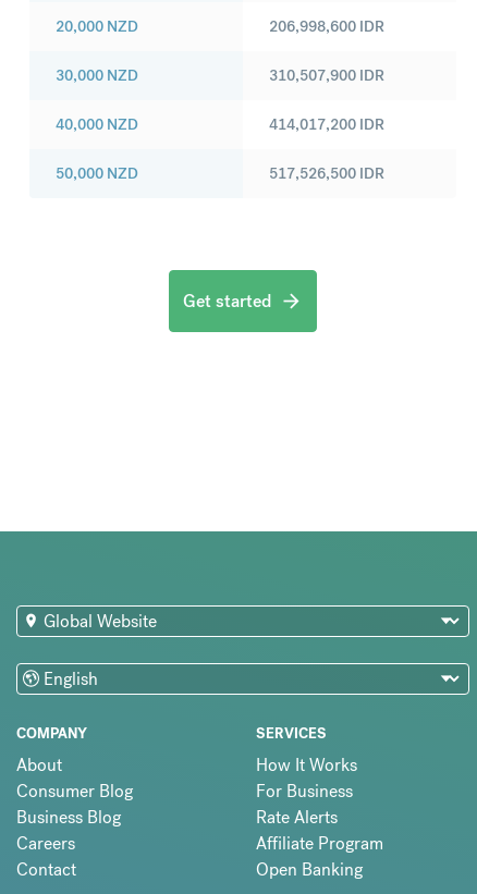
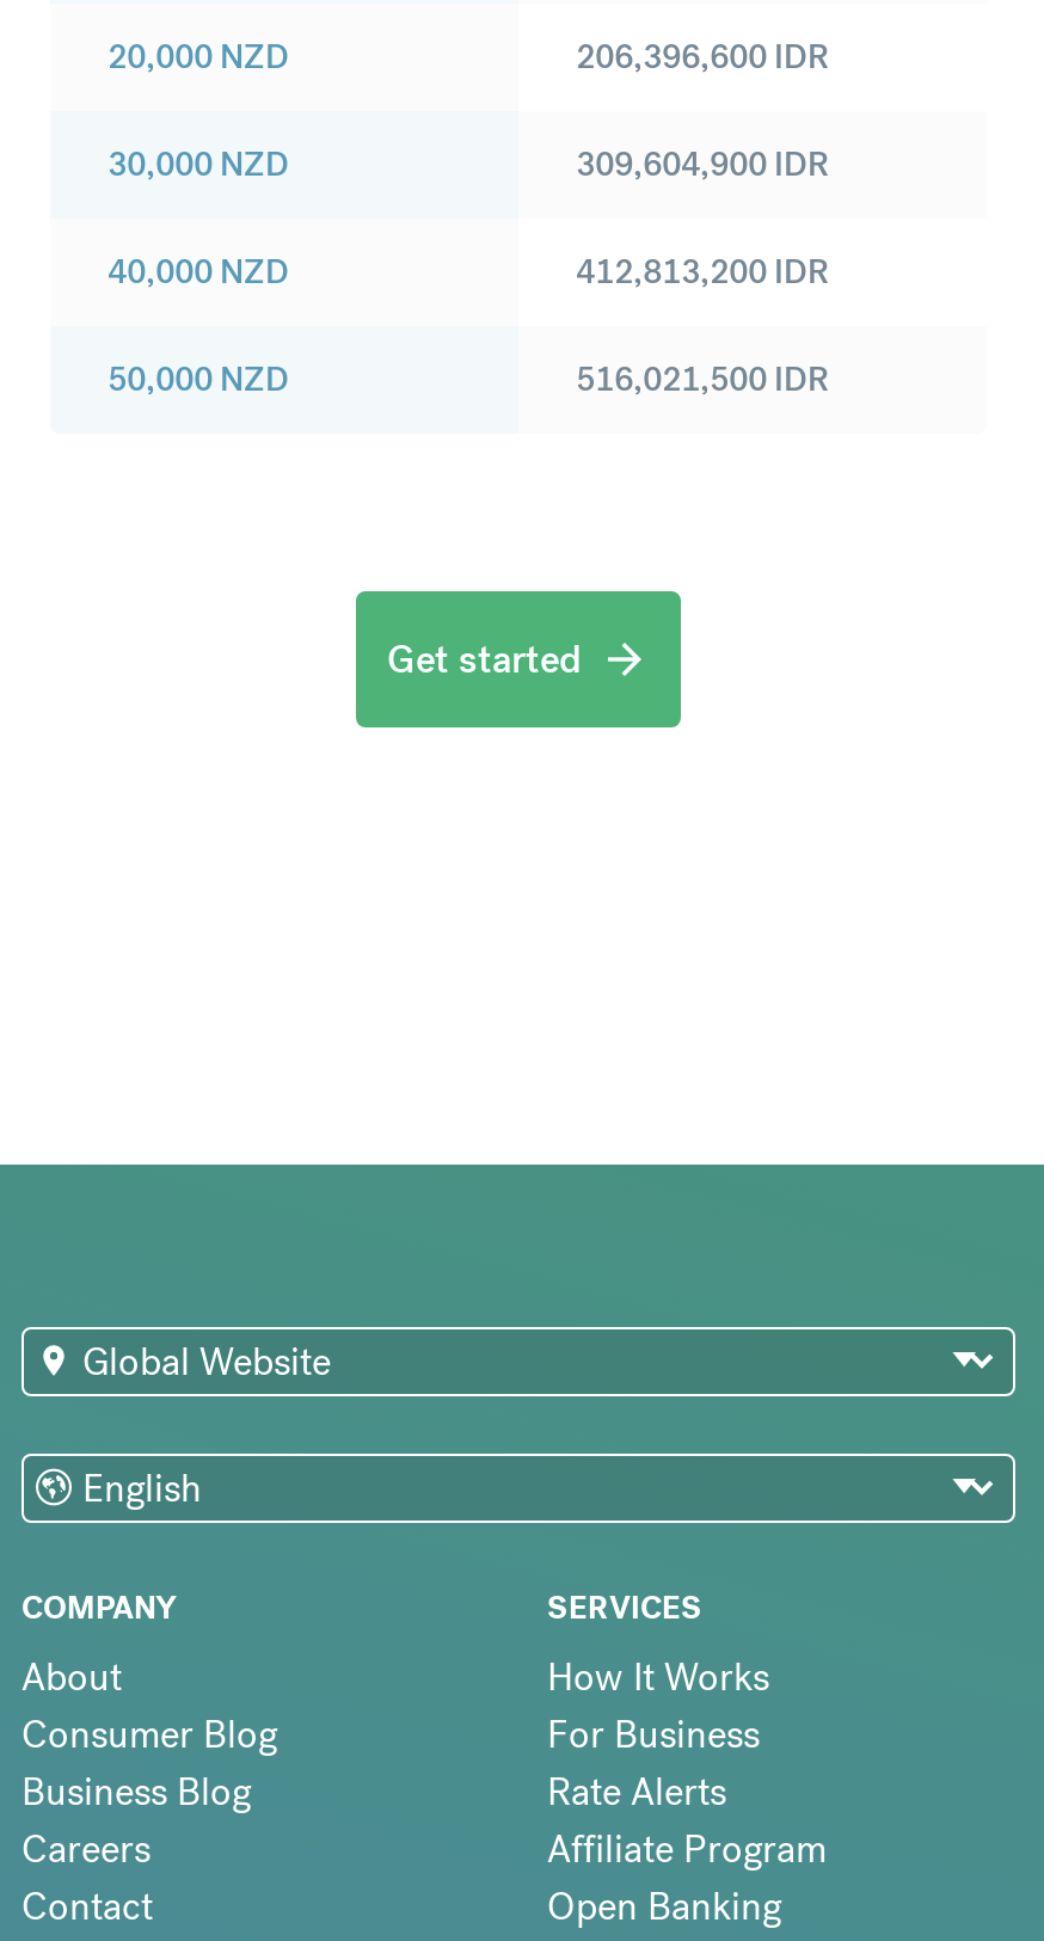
- 206,998,600 IDR
+ 206,396,600 IDR

- 310,507,900 IDR
+ 309,604,900 IDR

- 414,017,200 IDR
+ 412,813,200 IDR

- 517,526,500 IDR
+ 516,021,500 IDR
